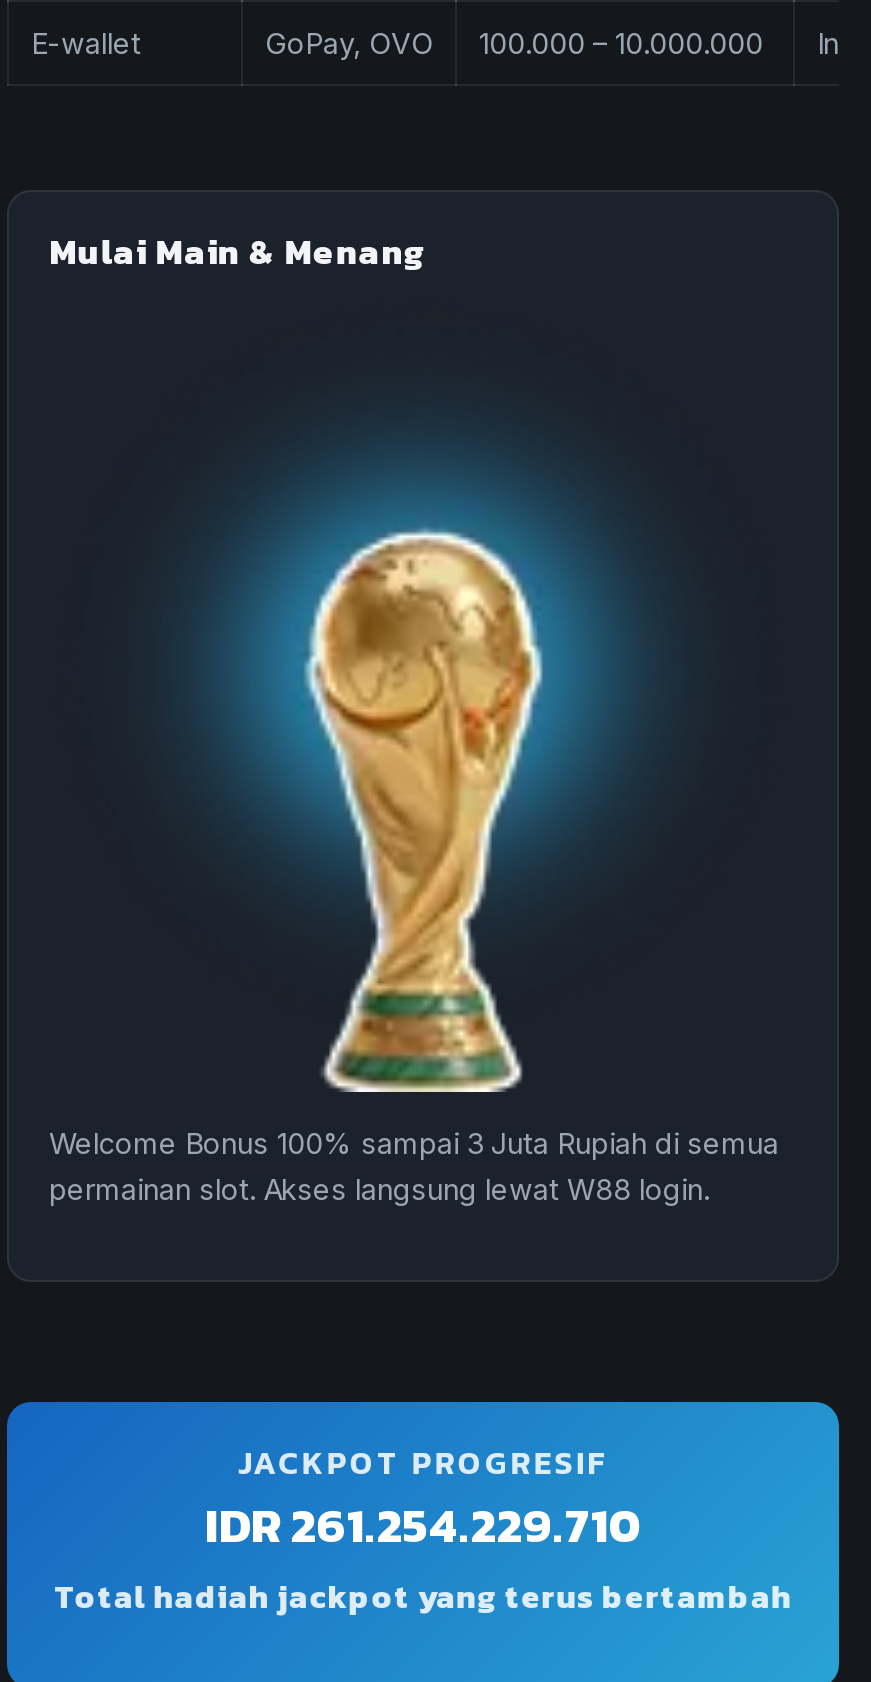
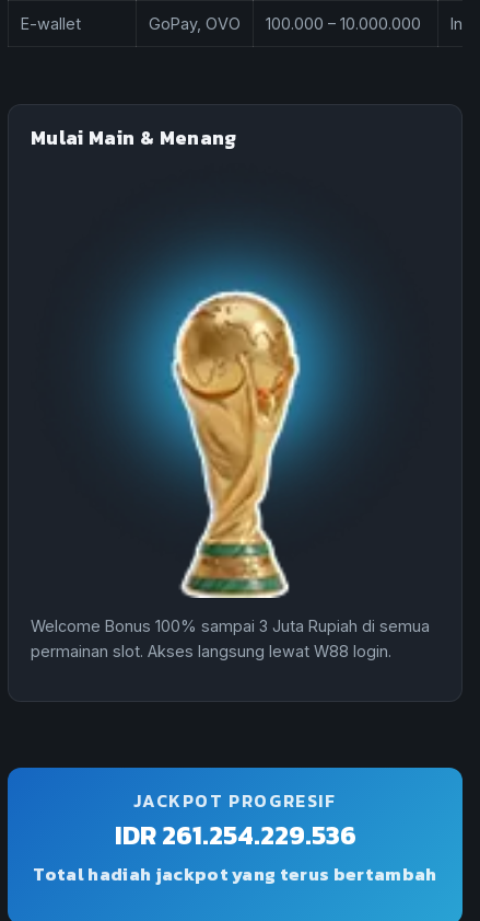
- IDR 261.254.229.710
+ IDR 261.254.229.536
